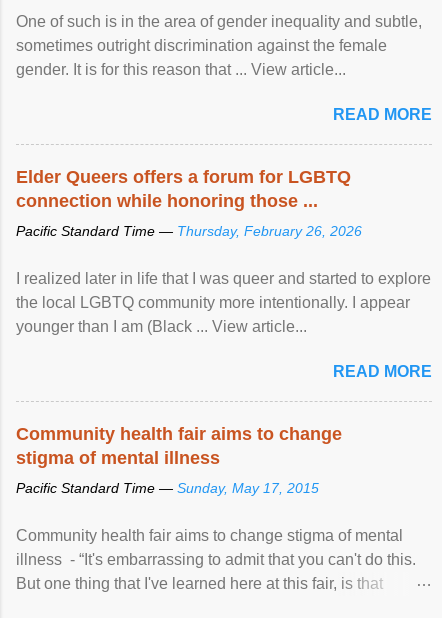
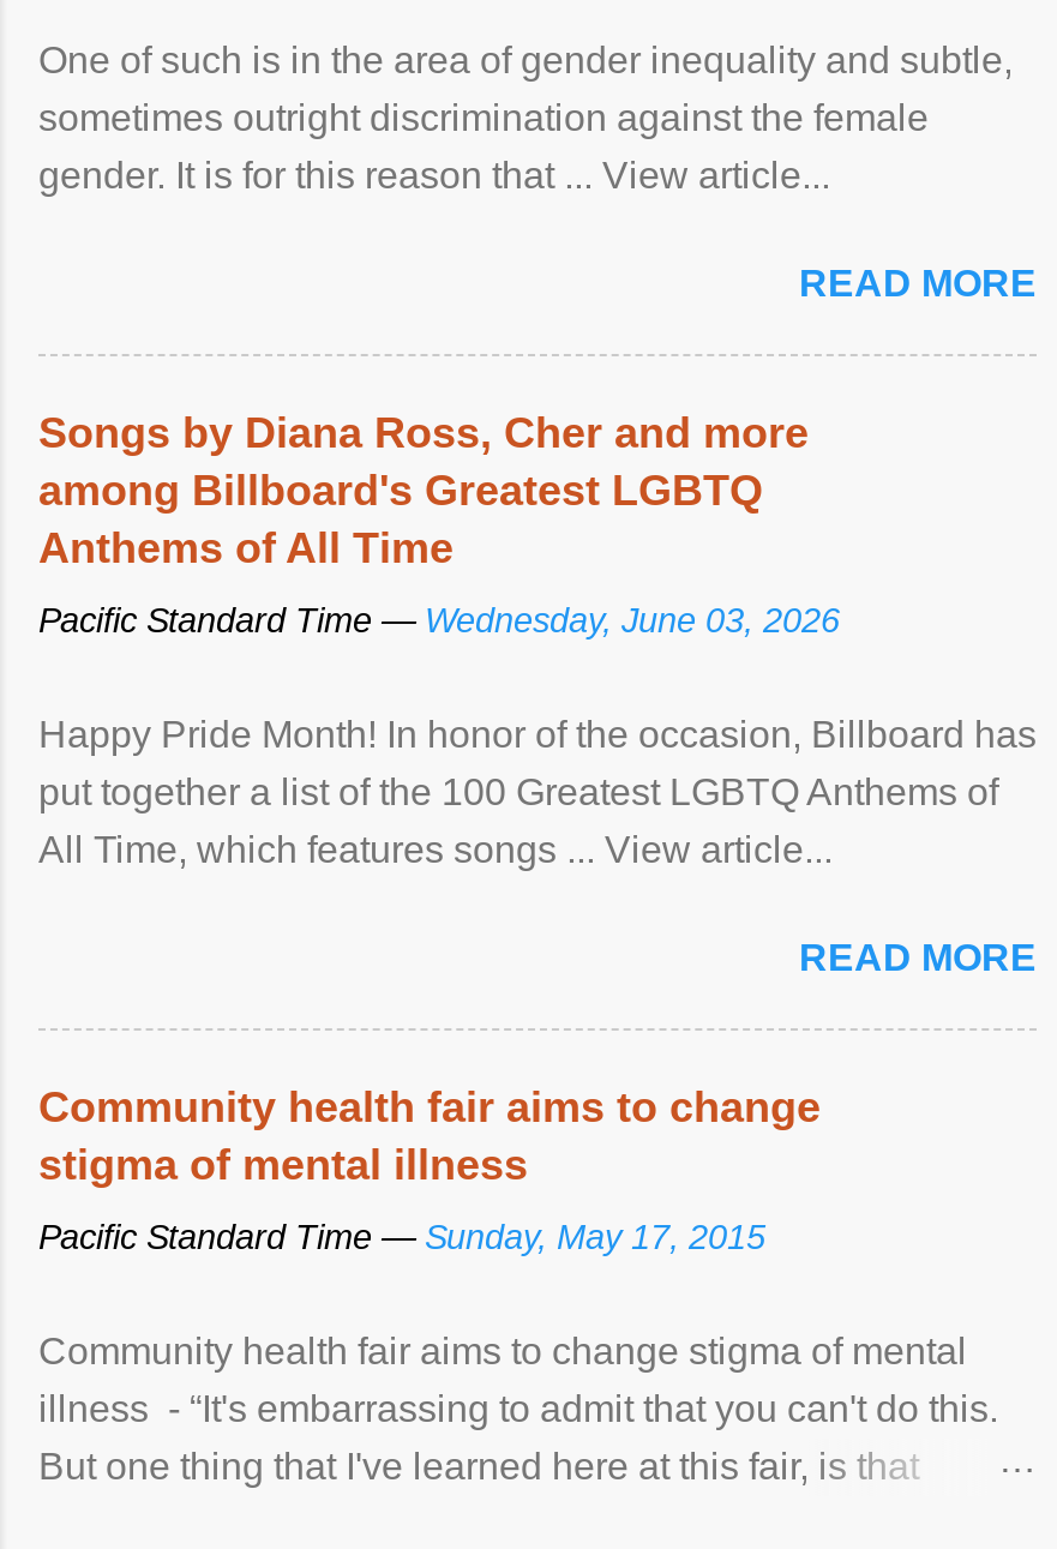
- Elder Queers offers a forum for LGBTQ
- connection while honoring those ...
+ Songs by Diana Ross, Cher and more
+ among Billboard's Greatest LGBTQ
+ Anthems of All Time

- Pacific Standard Time — Thursday, February 26, 2026
+ Pacific Standard Time — Wednesday, June 03, 2026

- I realized later in life that I was queer and started to explore
- the local LGBTQ community more intentionally. I appear
- younger than I am (Black ... View article...
+ Happy Pride Month! In honor of the occasion, Billboard has
+ put together a list of the 100 Greatest LGBTQ Anthems of
+ All Time, which features songs ... View article...
